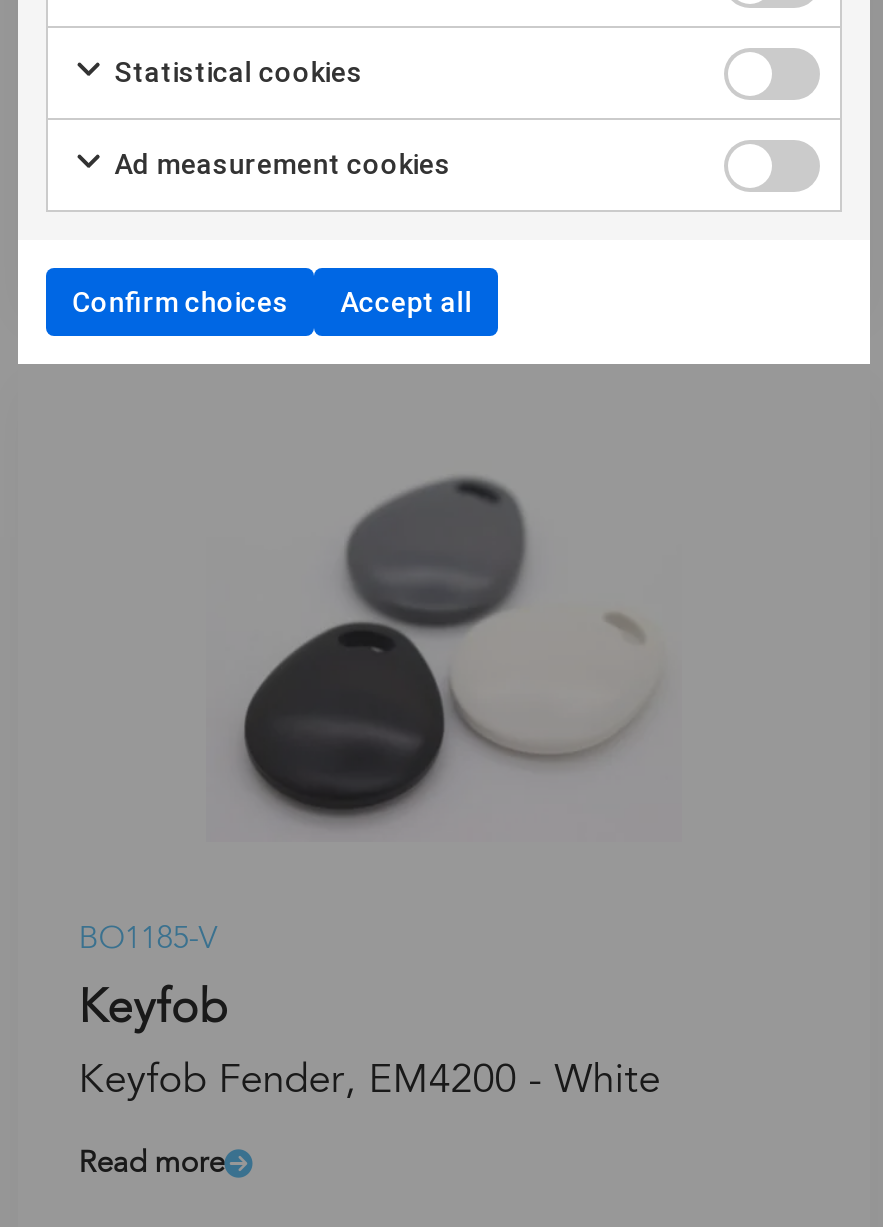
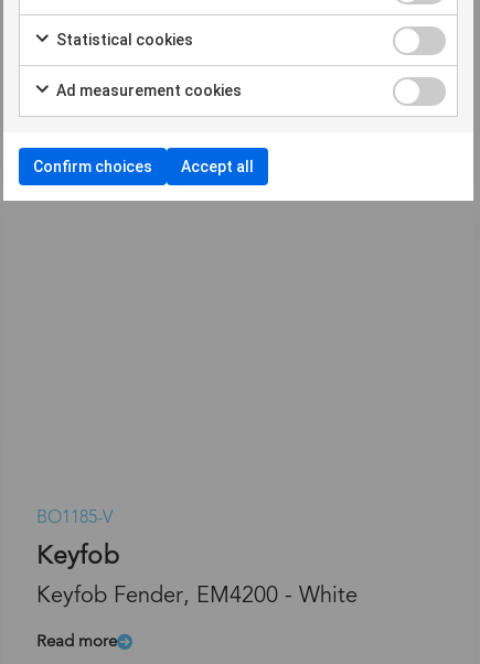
- [image]
